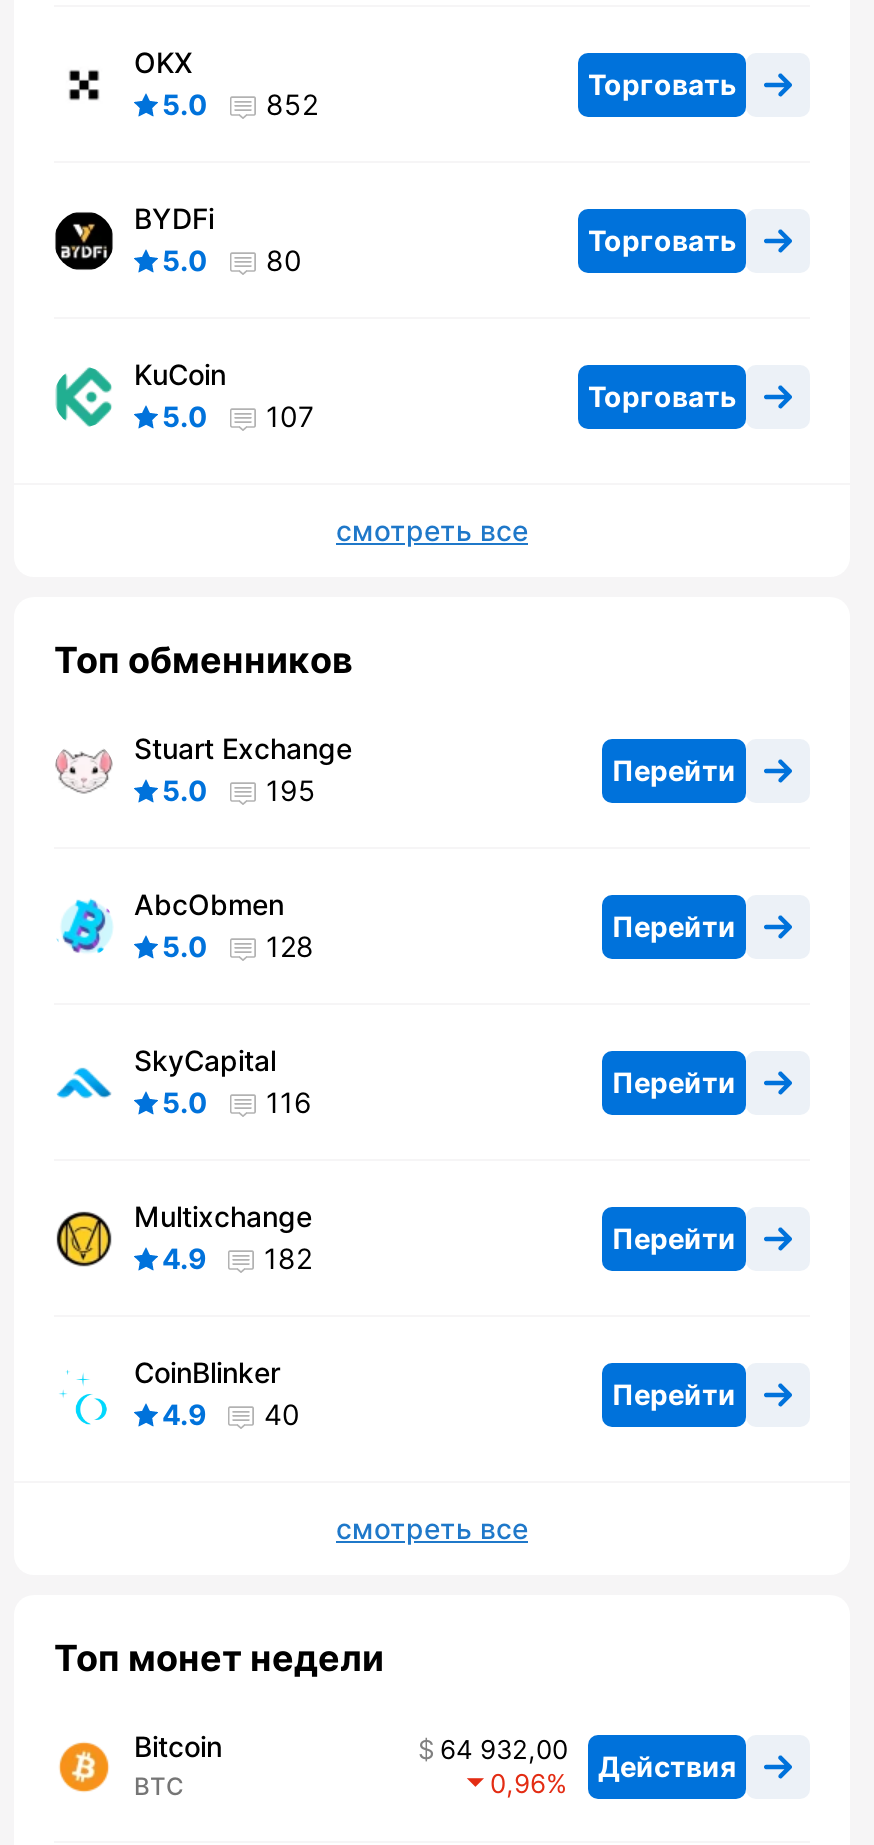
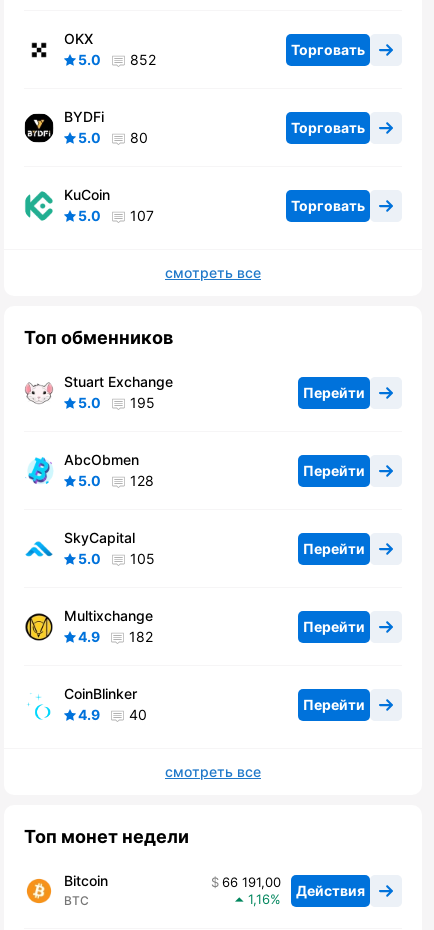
- 5.0 116
+ 5.0 105

- 64 932,00 Действия
+ 66 191,00 Действия

- 0,96
+ 1,16
